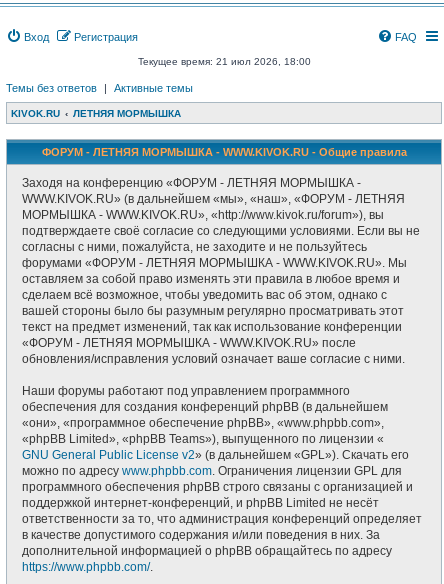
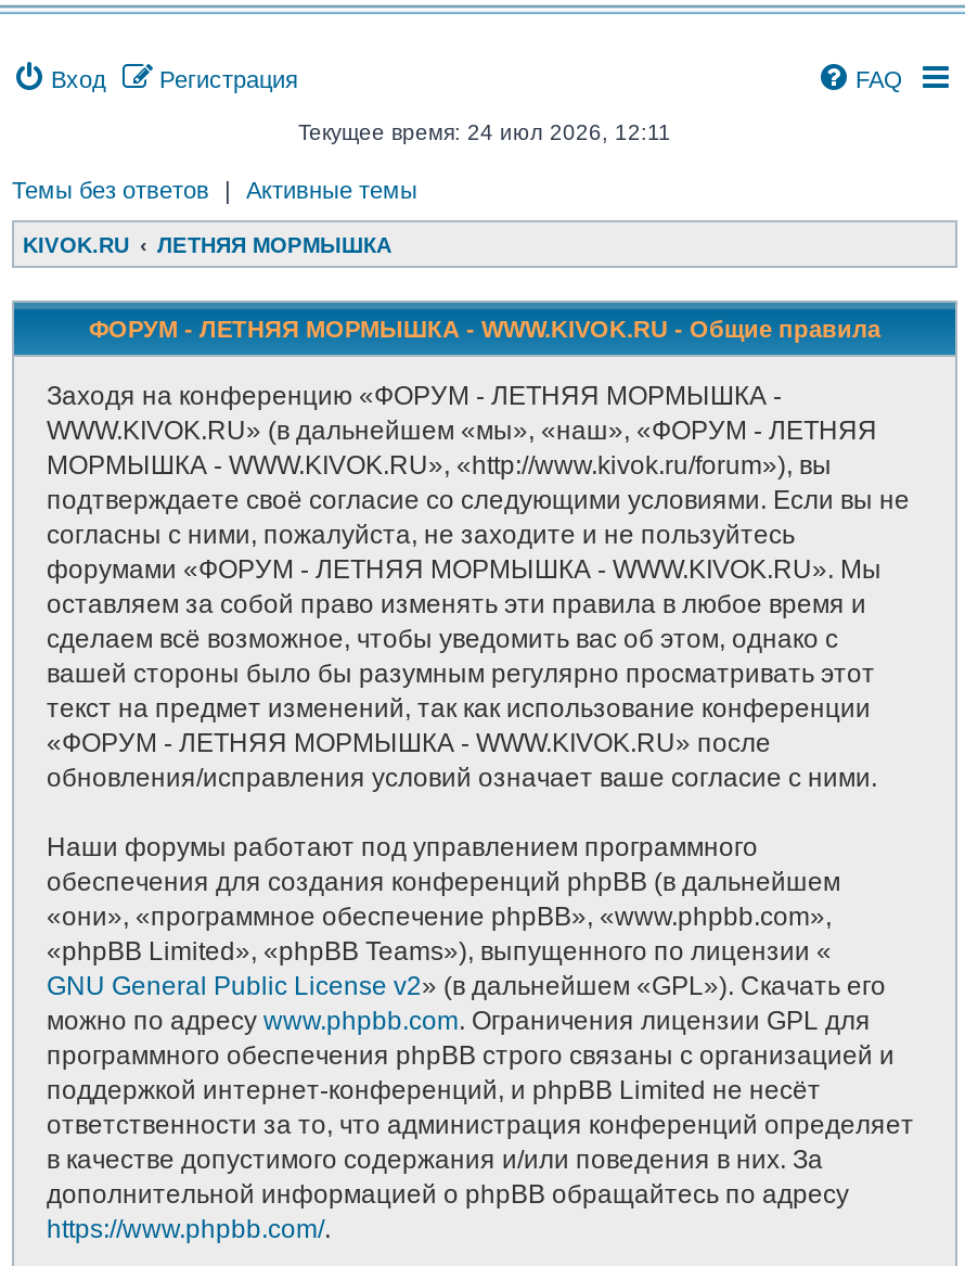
- Текущее время: 21 июл 2026, 18:00
+ Текущее время: 24 июл 2026, 12:11
